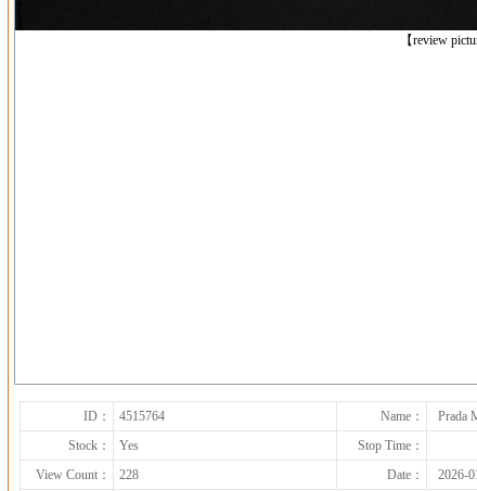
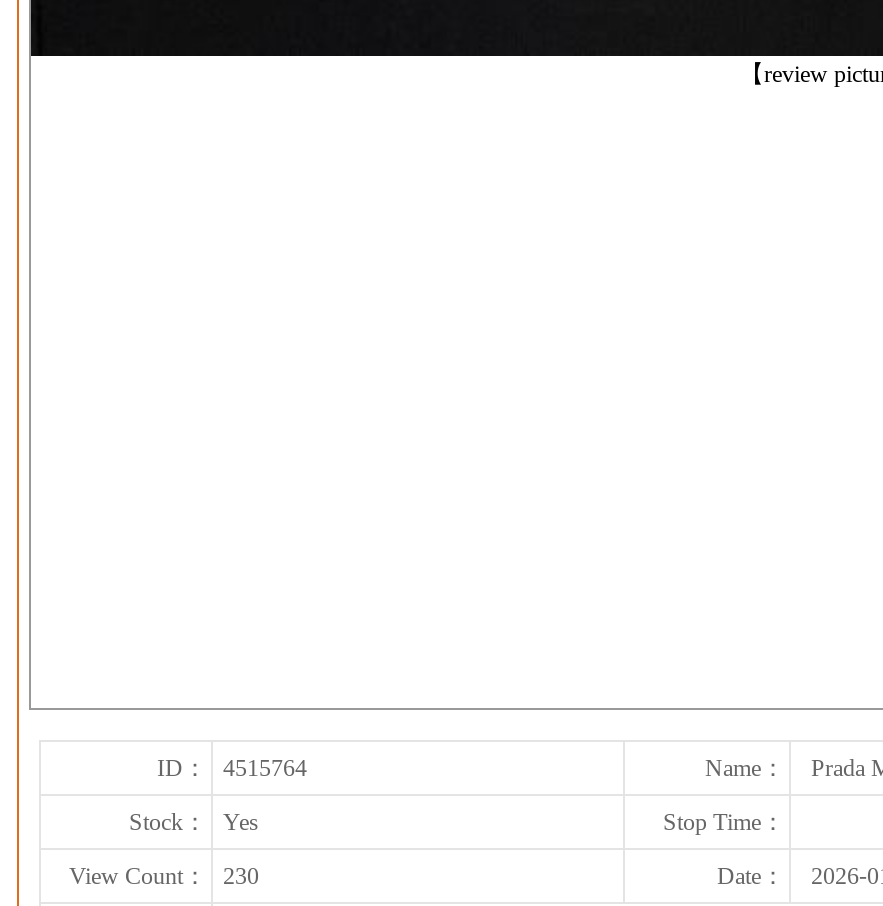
- View Count： 228
+ View Count： 230
